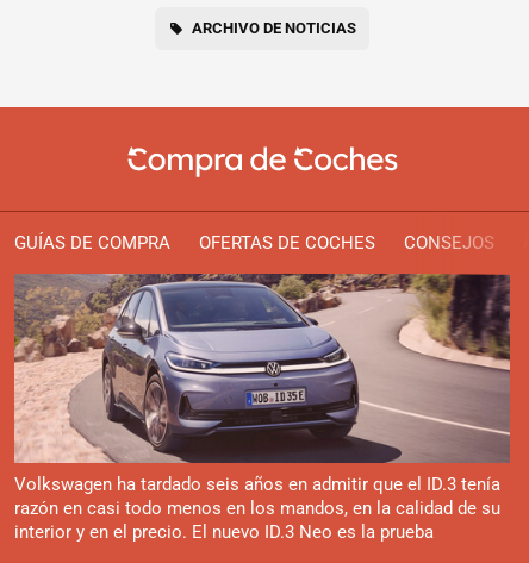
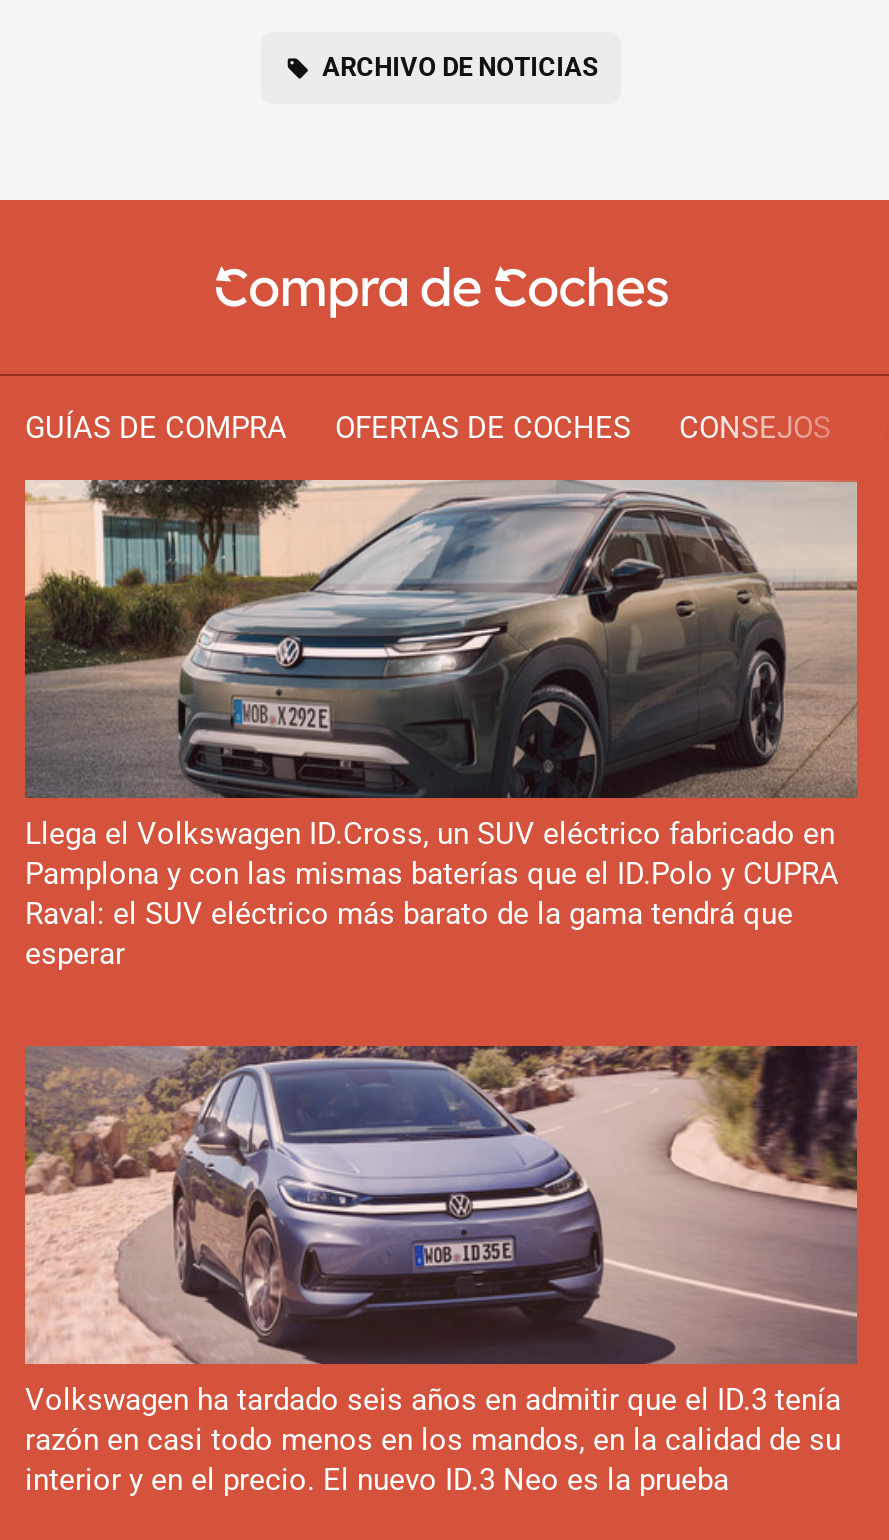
+ [image]
+ Llega el Volkswagen ID.Cross, un SUV eléctrico fabricado en
+ Pamplona y con las mismas baterías que el ID.Polo y CUPRA
+ Raval: el SUV eléctrico más barato de la gama tendrá que
+ esperar
